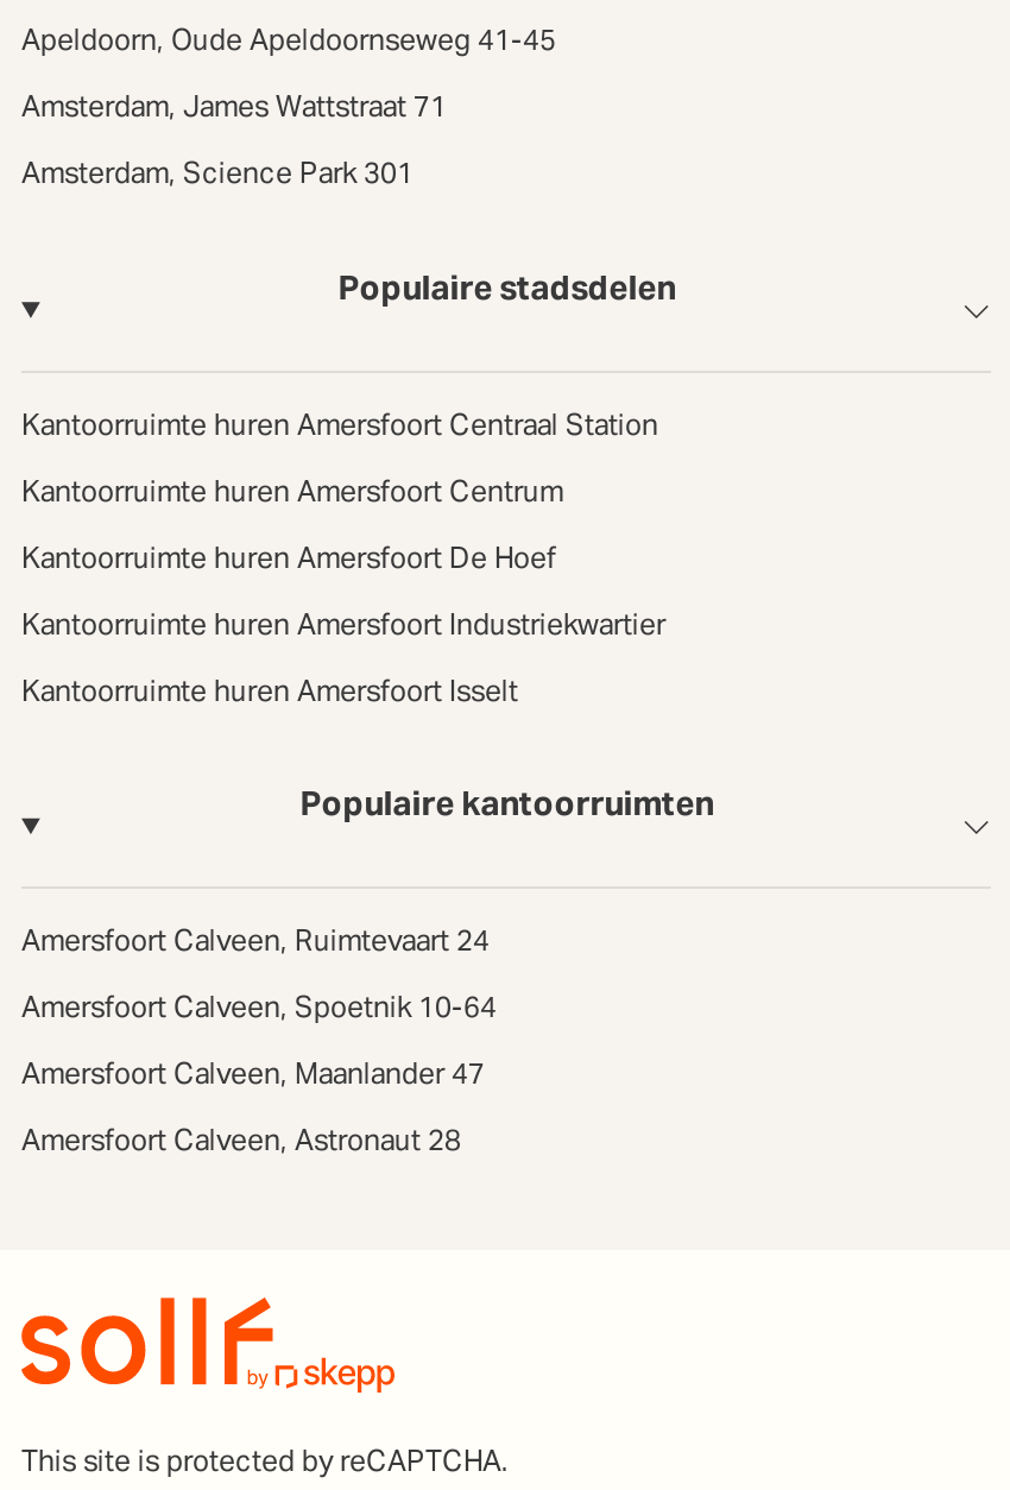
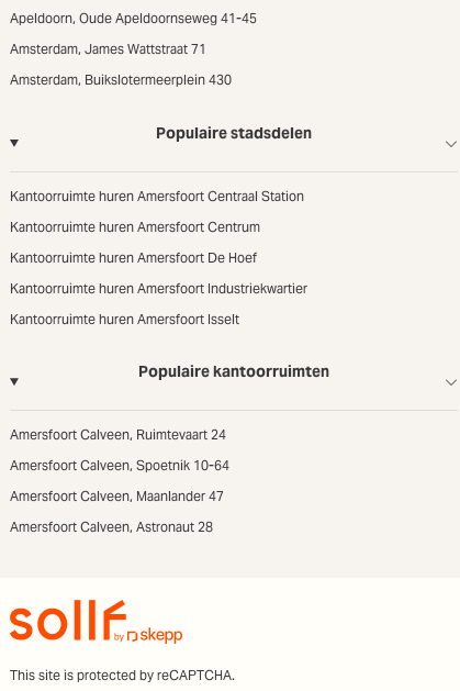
- Amsterdam, Science Park 301
+ Amsterdam, Buikslotermeerplein 430
